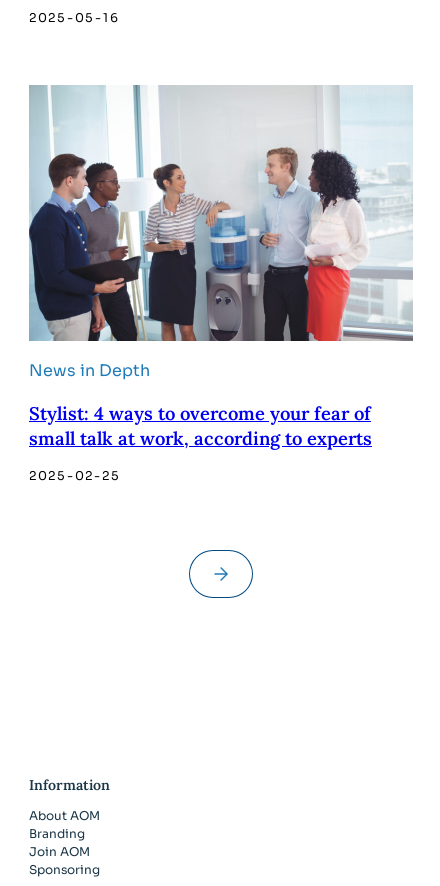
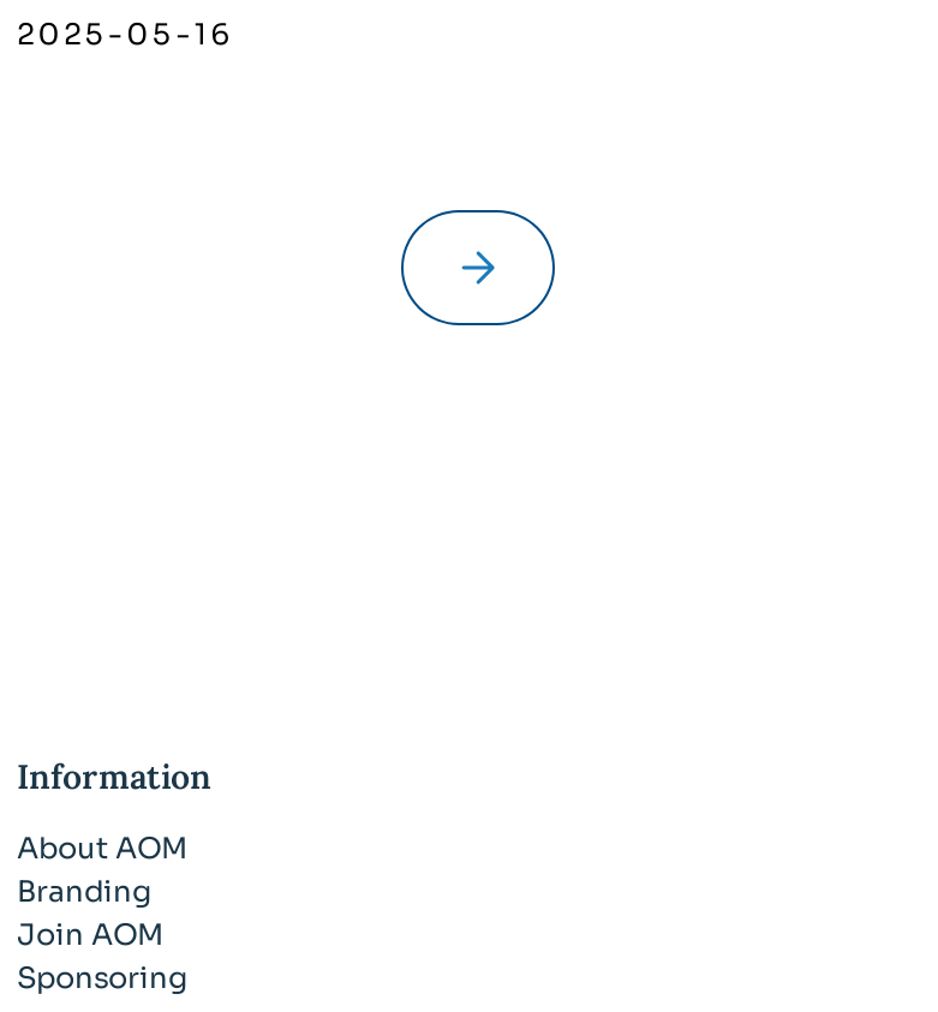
- [image]
- News in Depth
- Stylist: 4 ways to overcome your fear of
- small talk at work, according to experts
- 2025-02-25
